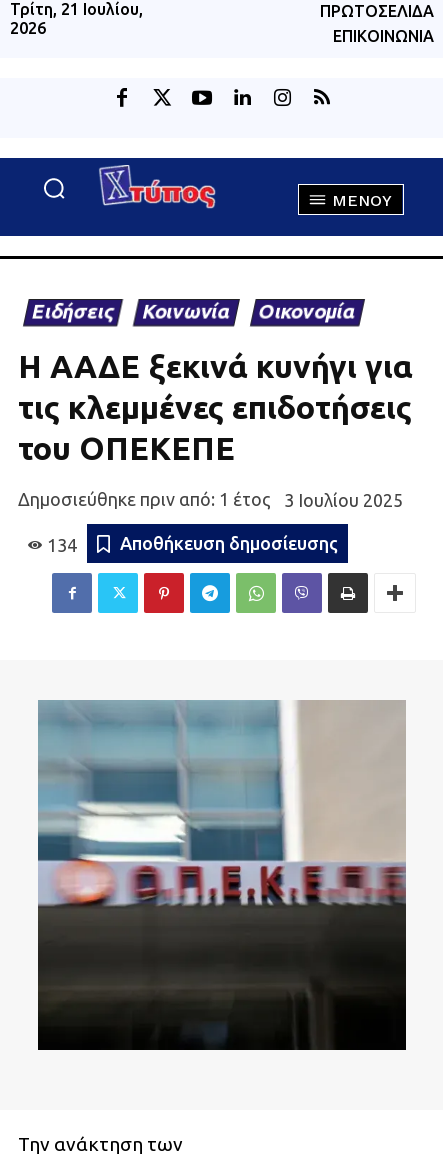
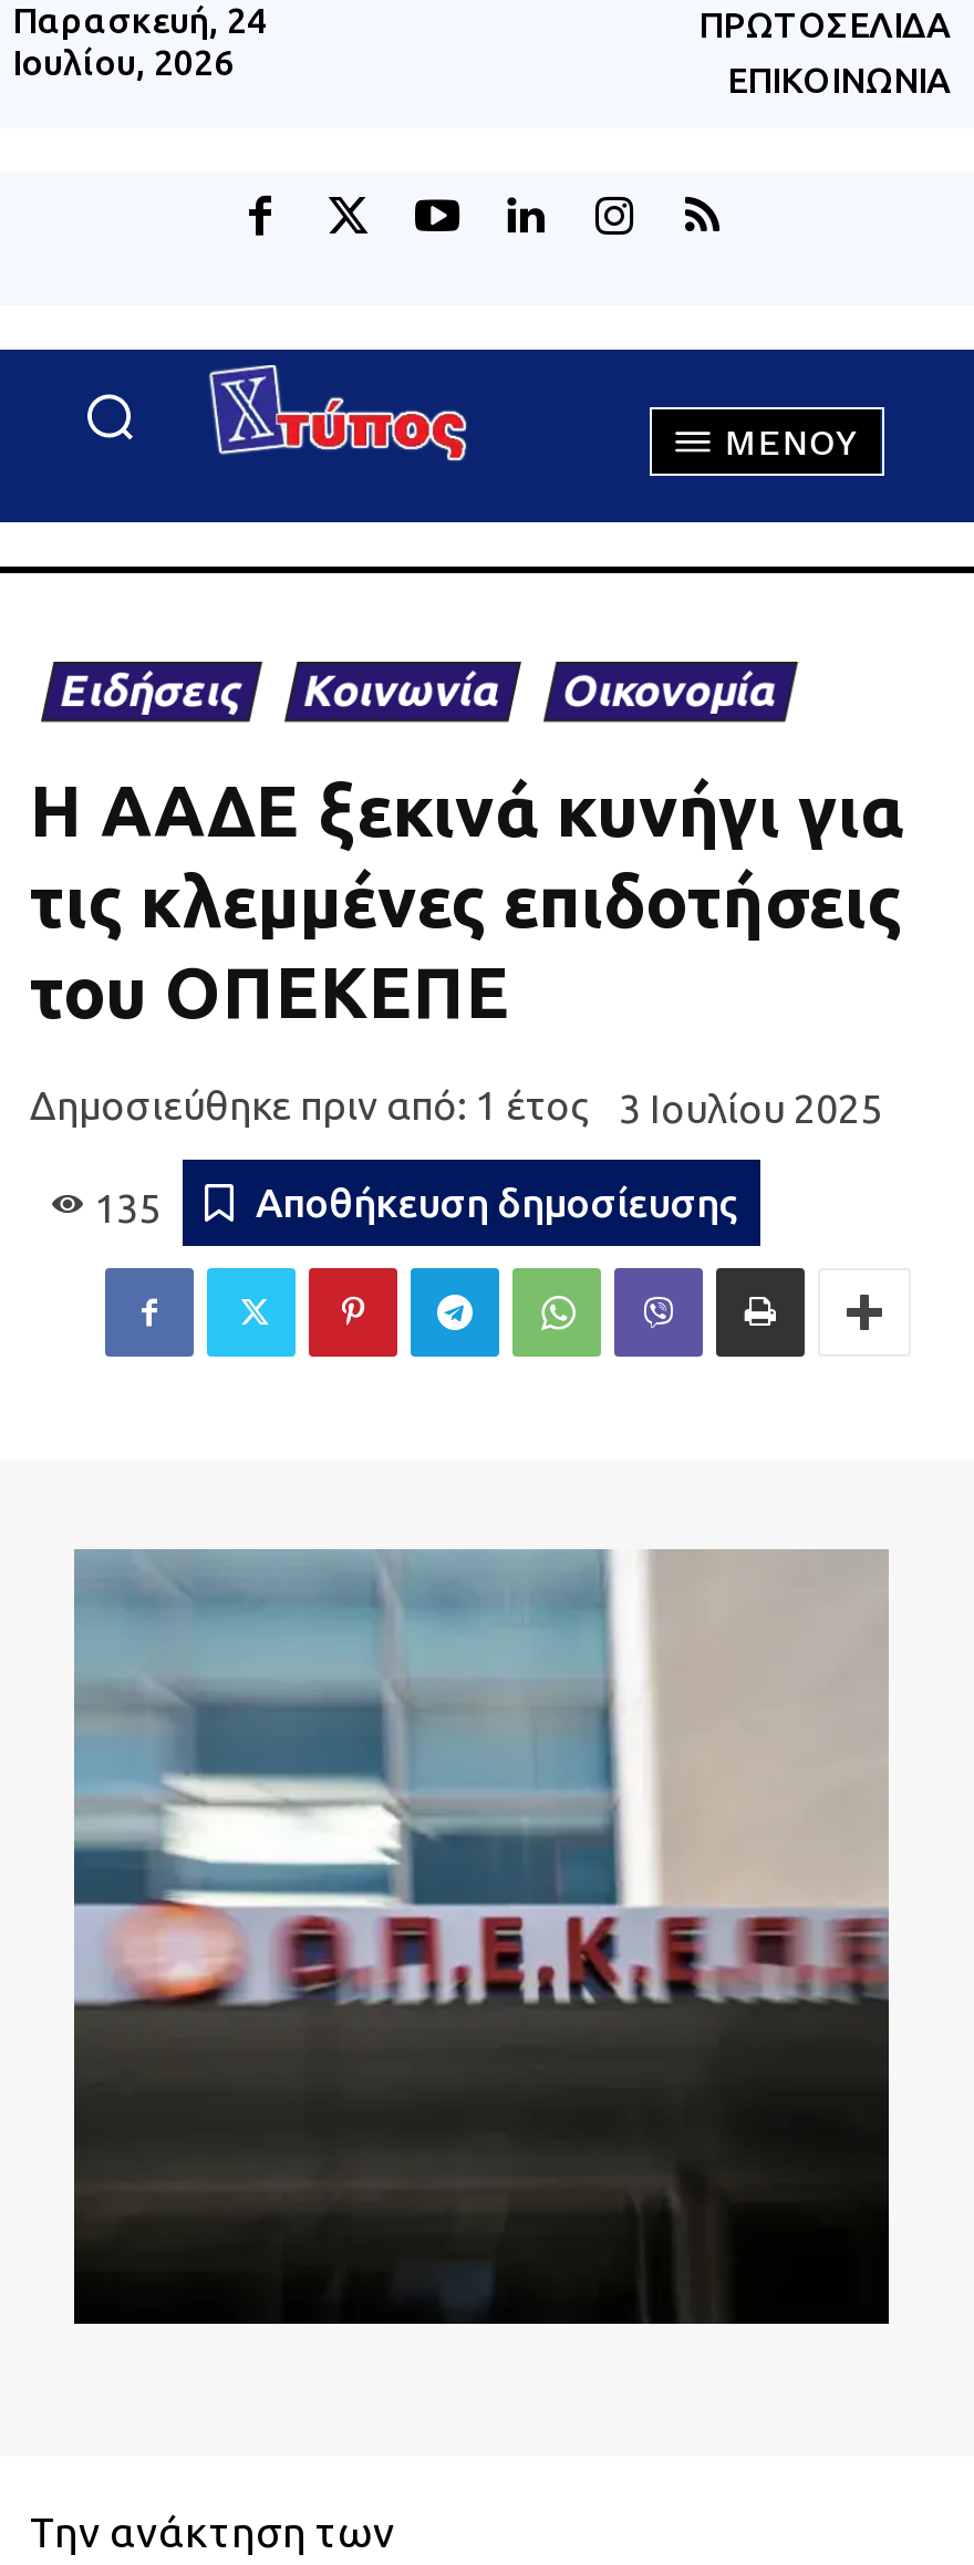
- Τρίτη, 21 Ιουλίου,
- 2026
+ Παρασκευή, 24
+ Ιουλίου, 2026

- 134
+ 135
